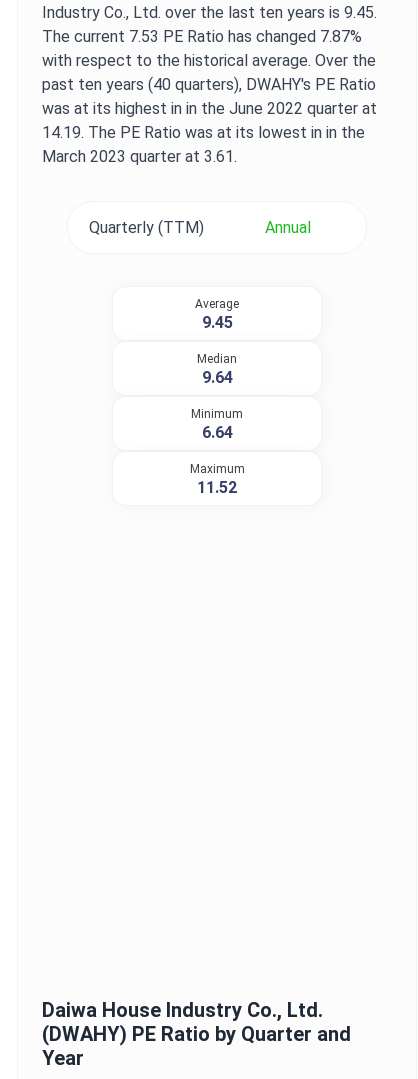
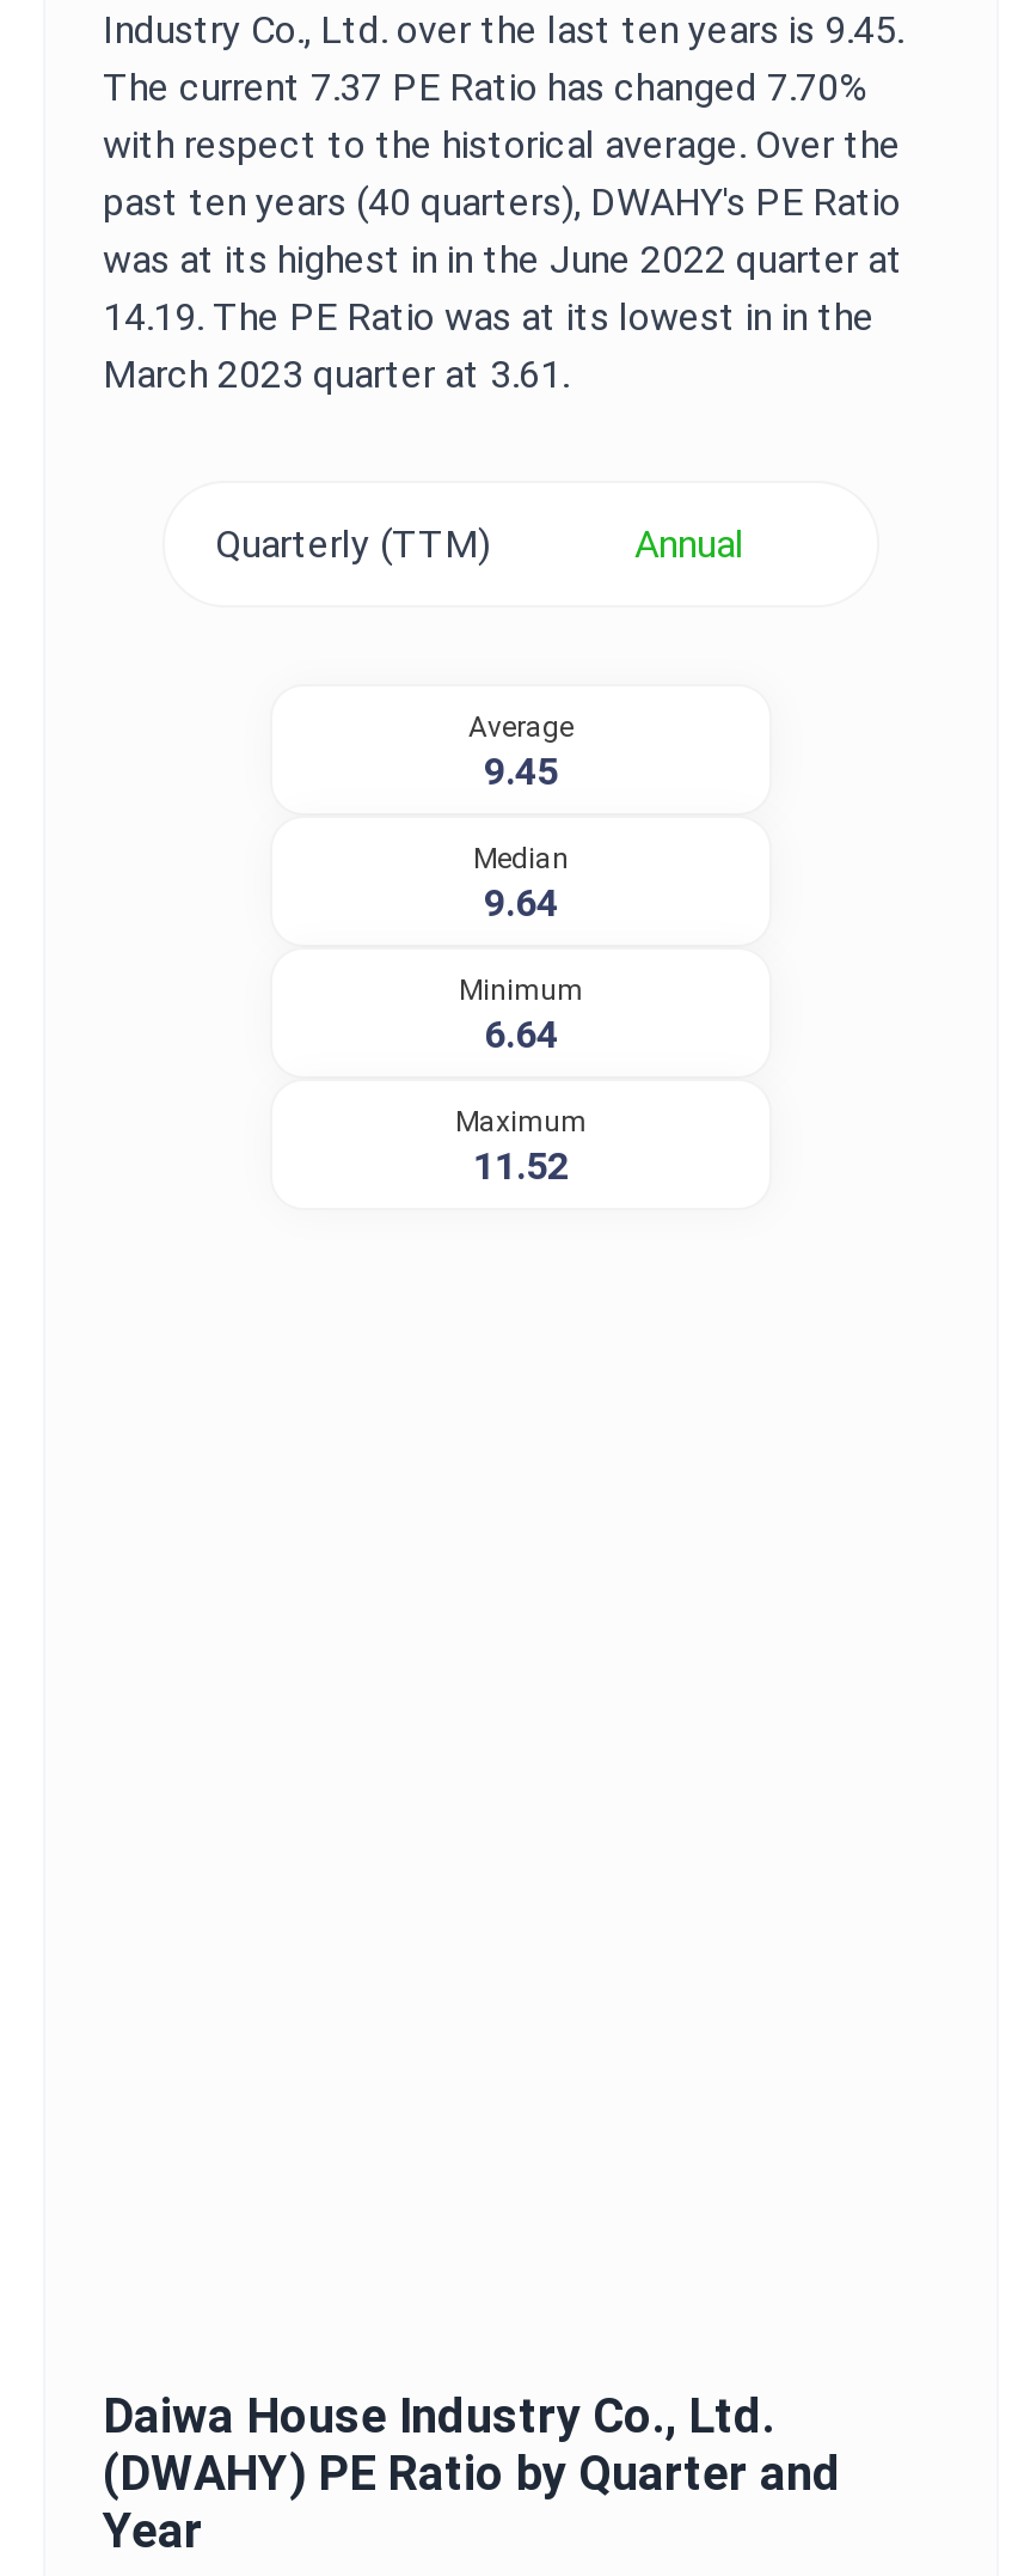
- The current 7.53 PE Ratio has changed 7.87%
+ The current 7.37 PE Ratio has changed 7.70%
